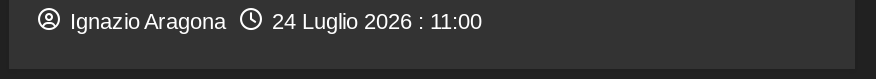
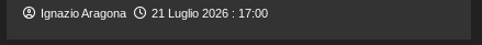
- Ignazio Aragona 24 Luglio 2026 : 11:00
+ Ignazio Aragona 21 Luglio 2026 : 17:00
